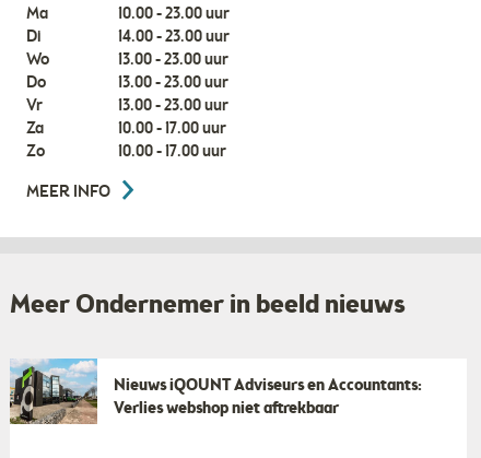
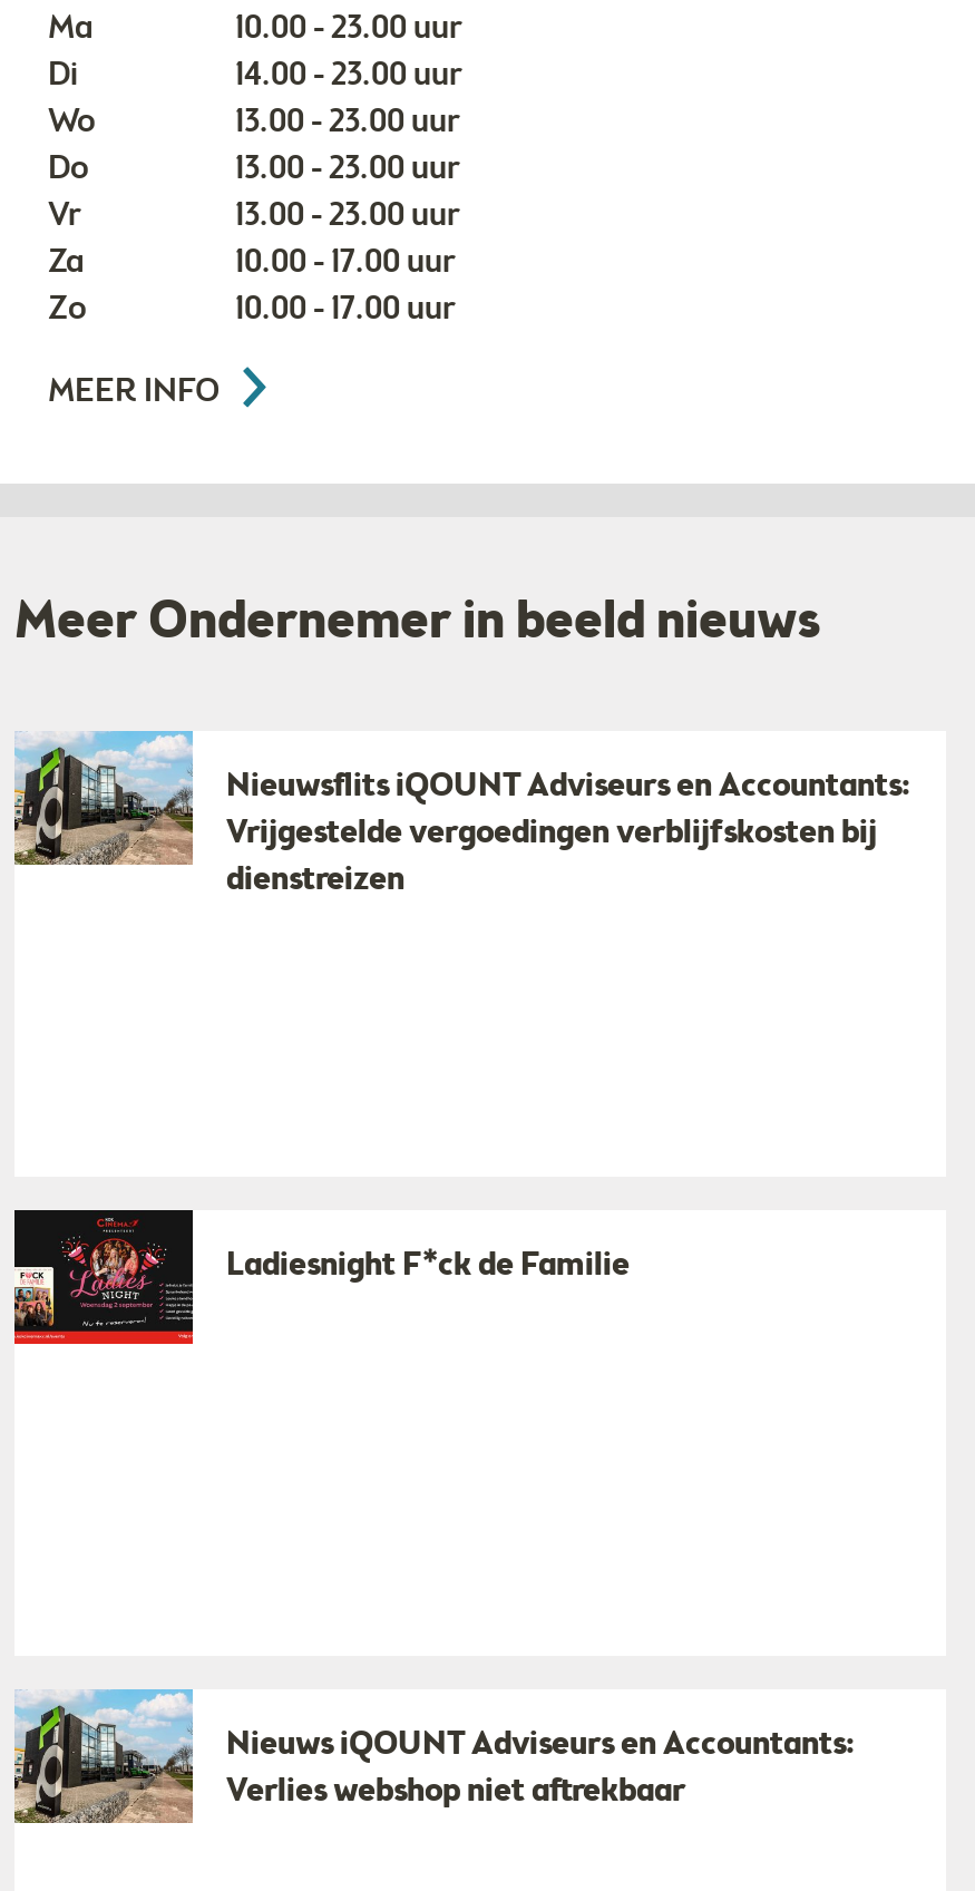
+ [image]
+ Ladiesnight F*ck de Familie

+ Nieuwsflits iQOUNT Adviseurs en Accountants:
+ Vrijgestelde vergoedingen verblijfskosten bij
+ dienstreizen
